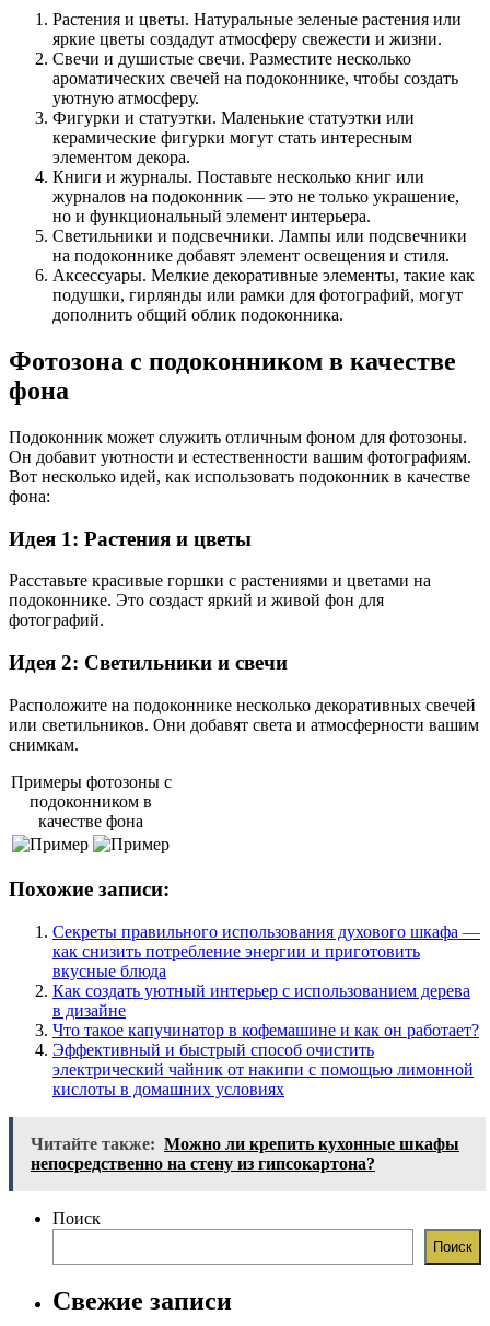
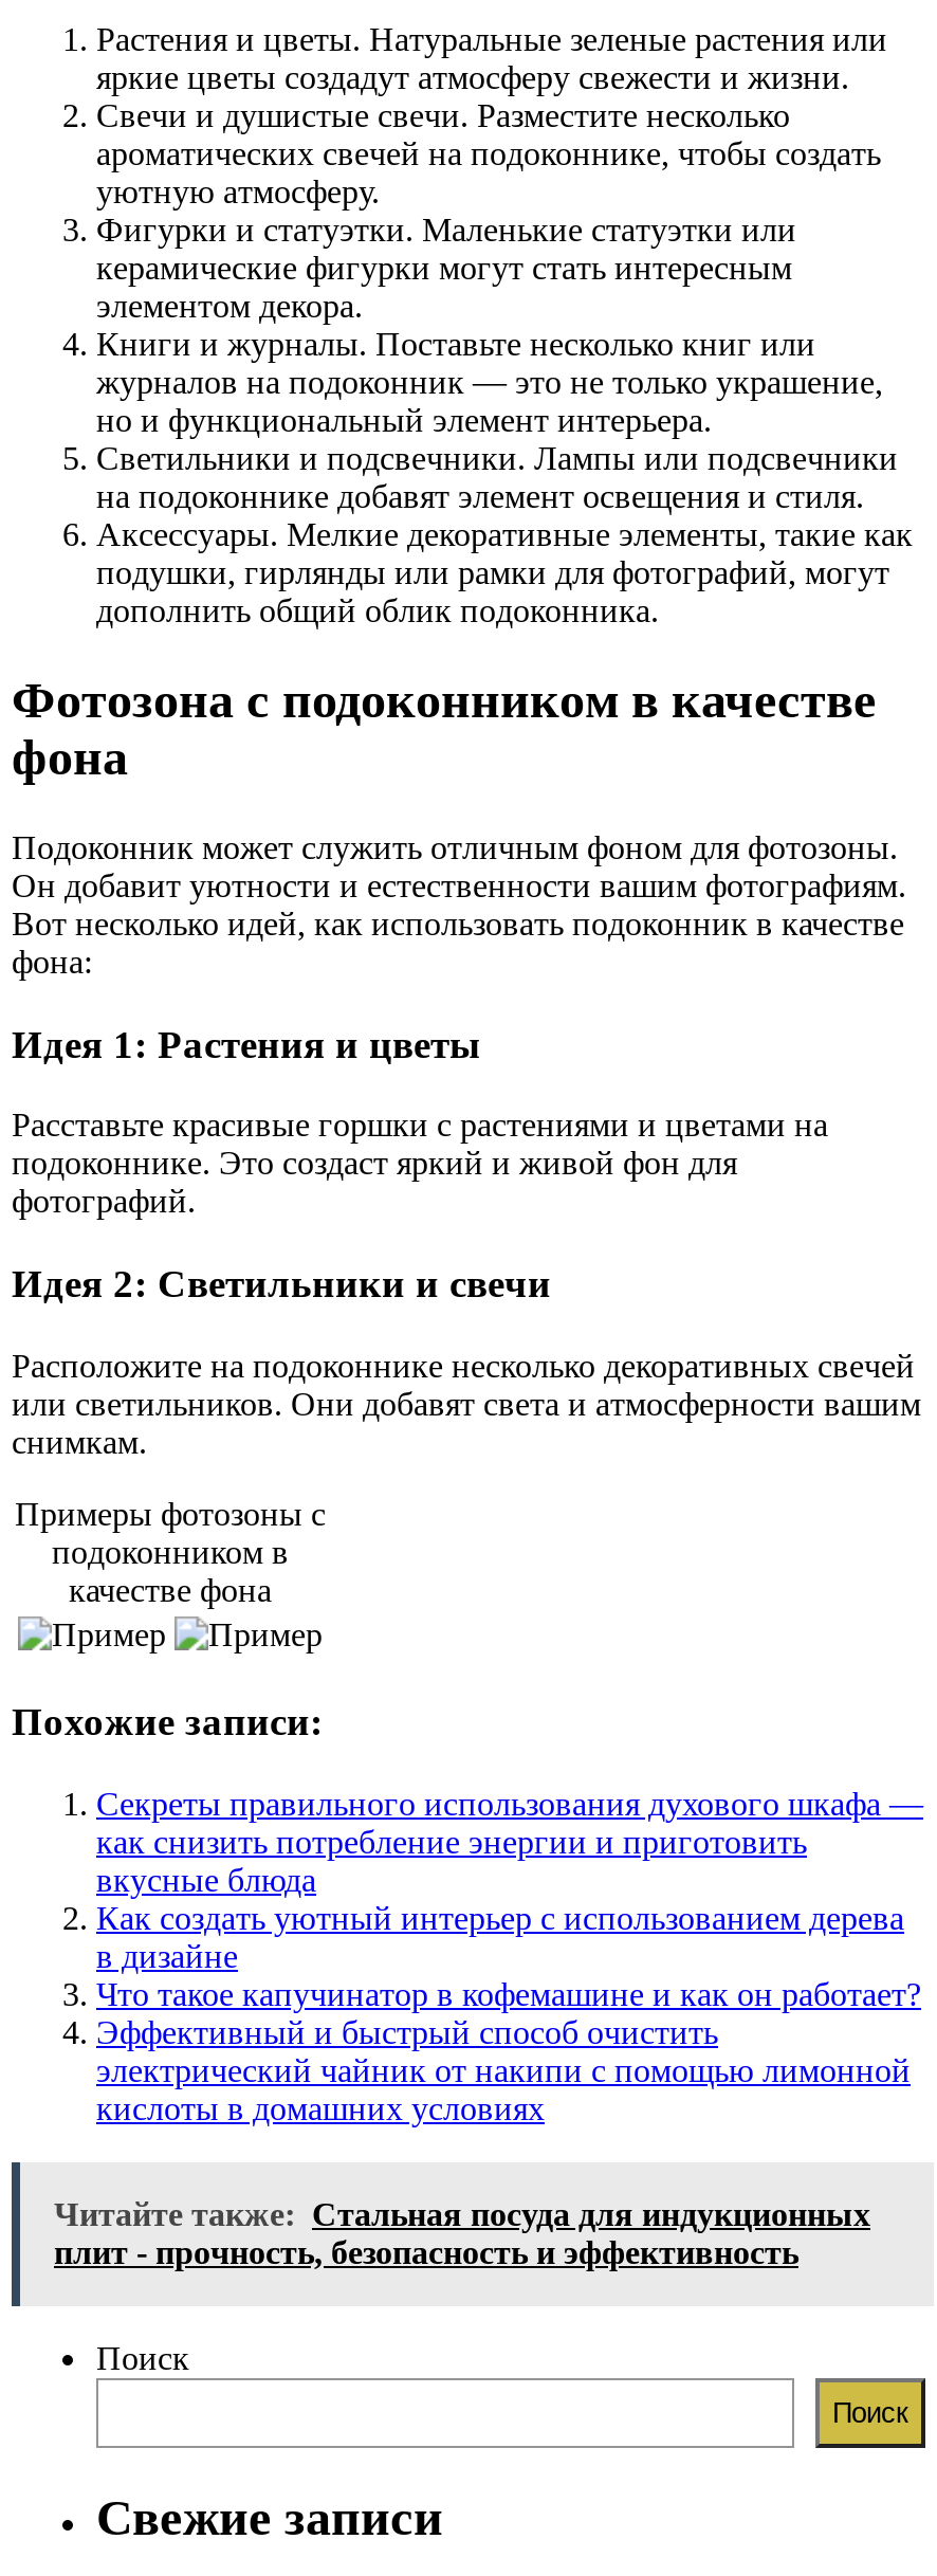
- Читайте также: Можно ли крепить кухонные шкафы
- непосредственно на стену из гипсокартона?
+ Читайте также: Стальная посуда для индукционных
+ плит - прочность, безопасность и эффективность
